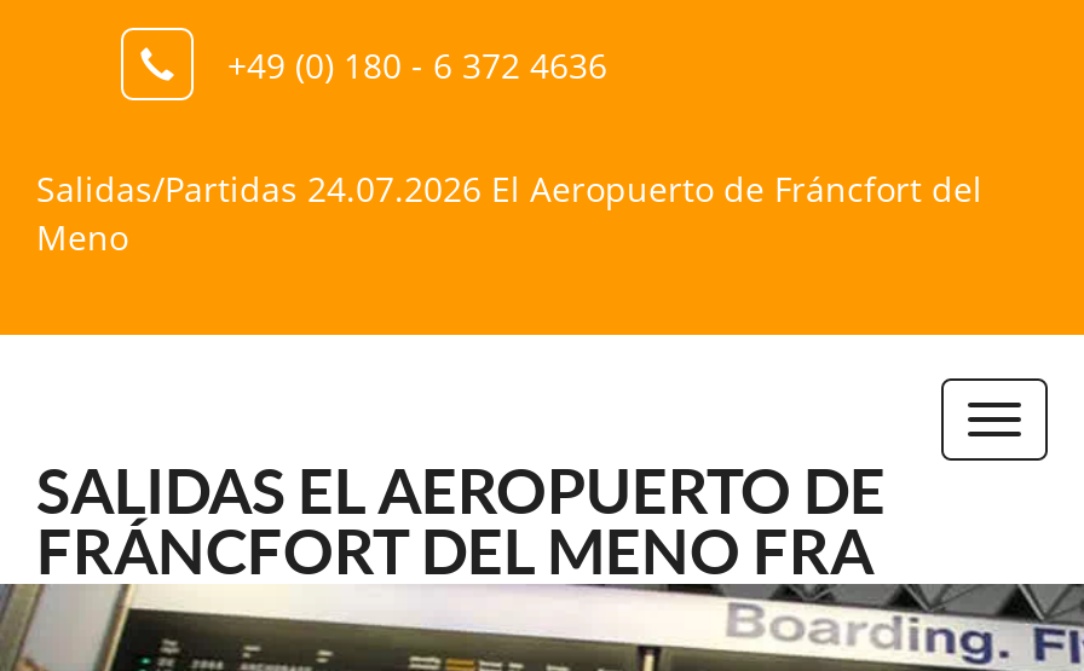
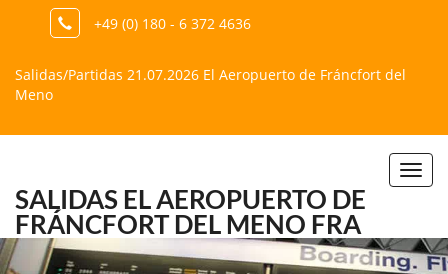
- Salidas/Partidas 24.07.2026 El Aeropuerto de Fráncfort del
+ Salidas/Partidas 21.07.2026 El Aeropuerto de Fráncfort del
